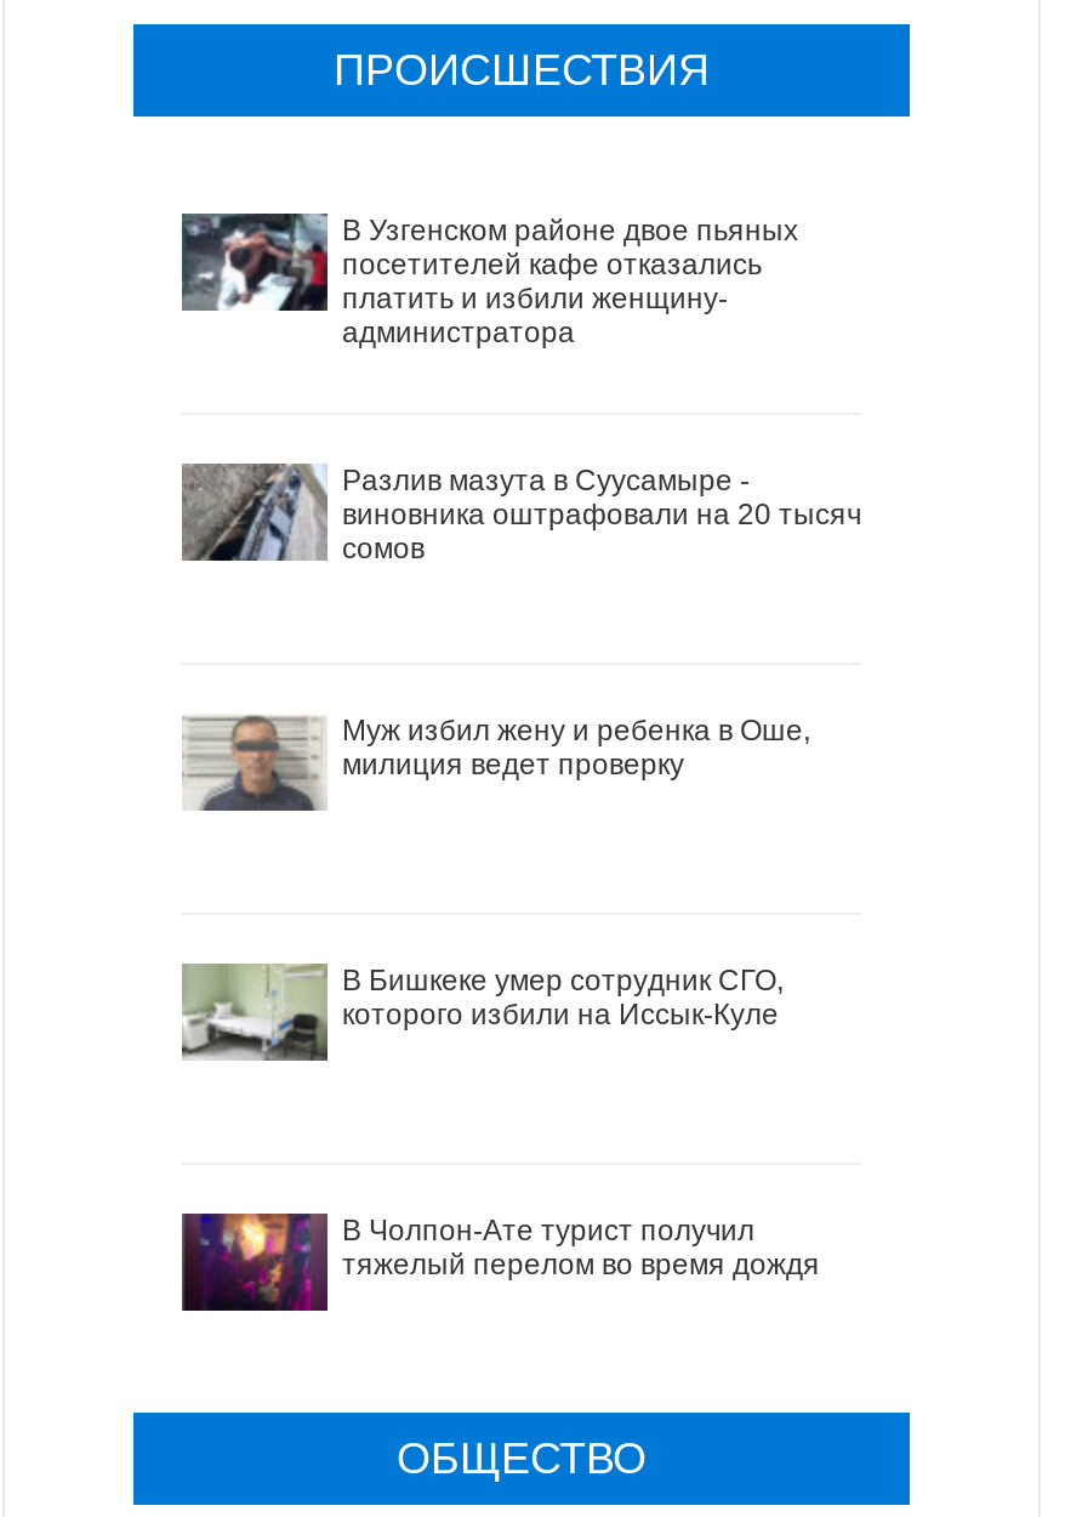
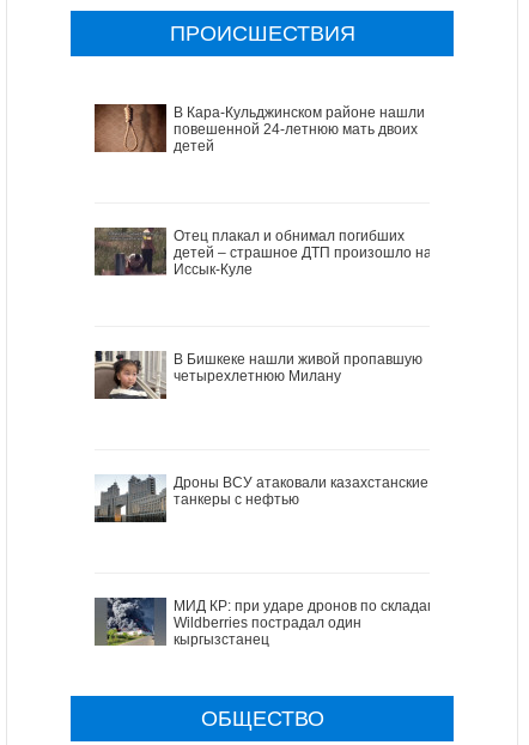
- [image]
- В Узгенском районе двое пьяных
- посетителей кафе отказались
- платить и избили женщину-
- администратора
+ [image]
+ В Кара-Кульджинском районе нашли
+ повешенной 24-летнюю мать двоих
+ детей

- [image]
- Разлив мазута в Суусамыре -
- виновника оштрафовали на 20 тысяч
- сомов
+ [image]
+ Отец плакал и обнимал погибших
+ детей – страшное ДТП произошло на
+ Иссык-Куле

- [image]
- Муж избил жену и ребенка в Оше,
- милиция ведет проверку
+ [image]
+ В Бишкеке нашли живой пропавшую
+ четырехлетнюю Милану

- [image]
- В Бишкеке умер сотрудник СГО,
- которого избили на Иссык-Куле
+ [image]
+ Дроны ВСУ атаковали казахстанские
+ танкеры с нефтью

- [image]
- В Чолпон-Ате турист получил
- тяжелый перелом во время дождя
+ [image]
+ МИД КР: при ударе дронов по складам
+ Wildberries пострадал один
+ кыргызстанец
